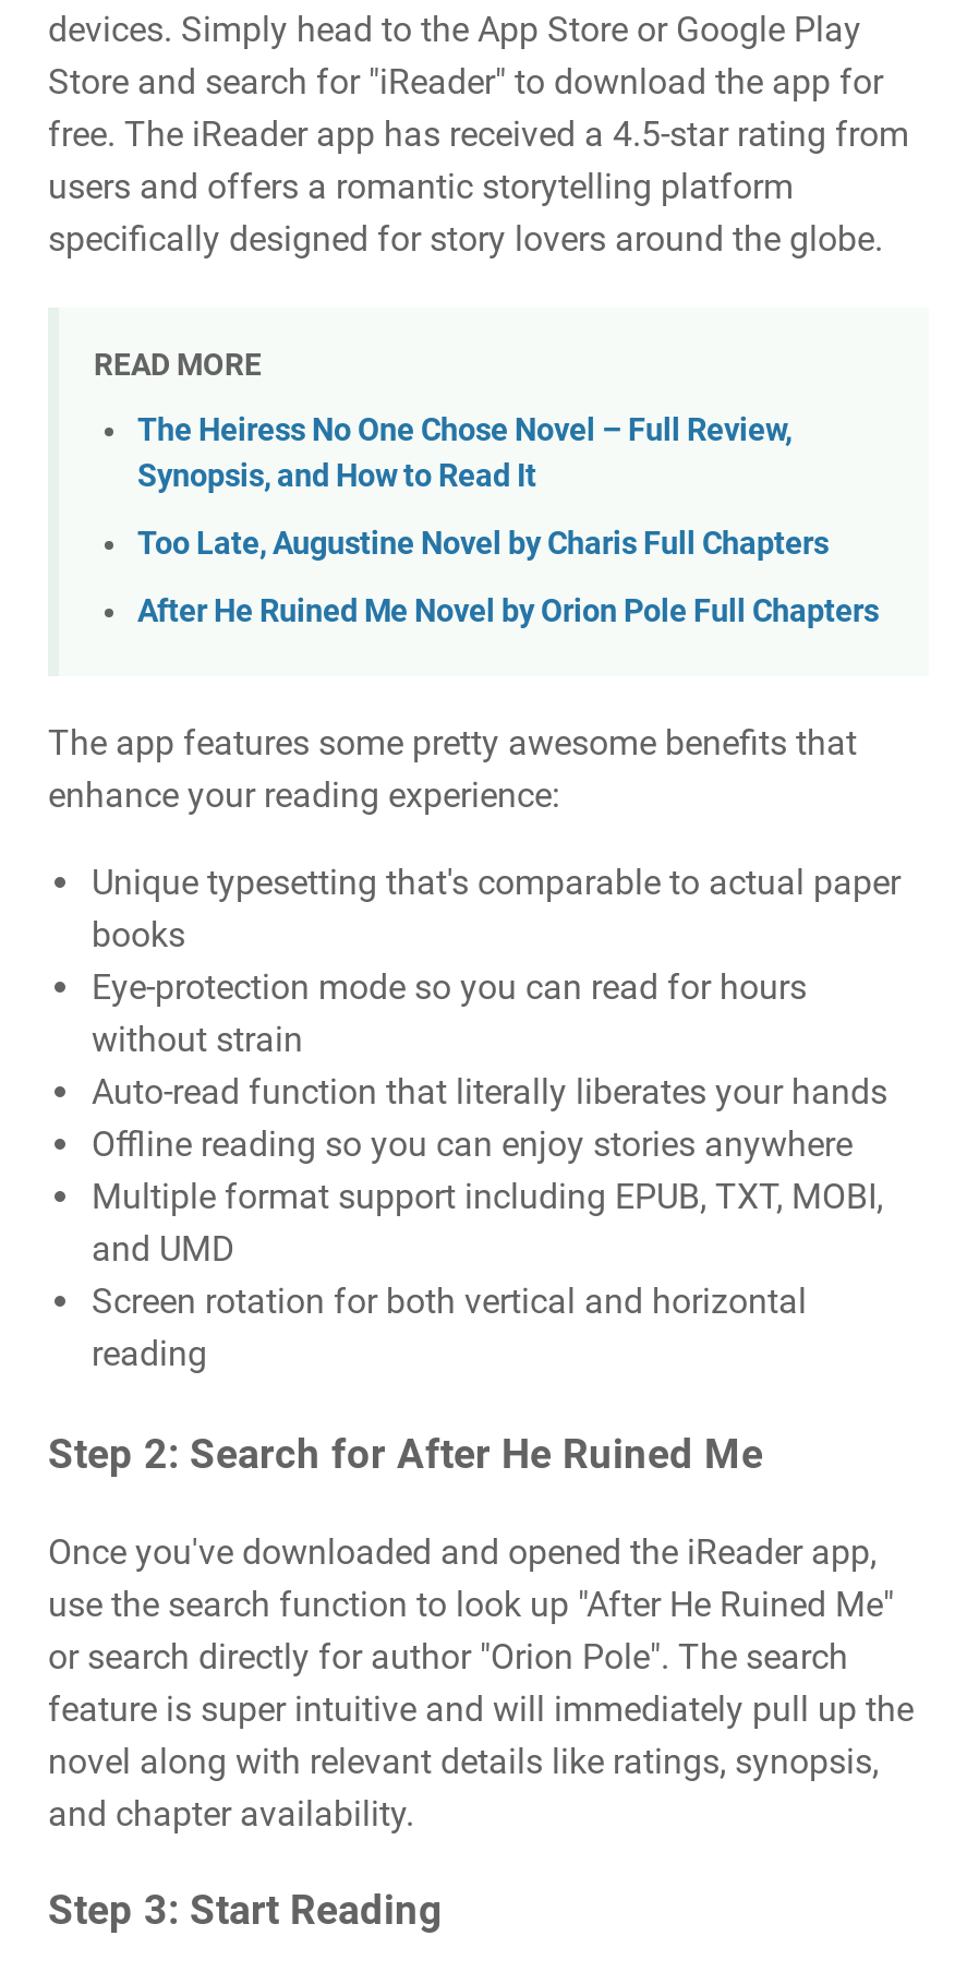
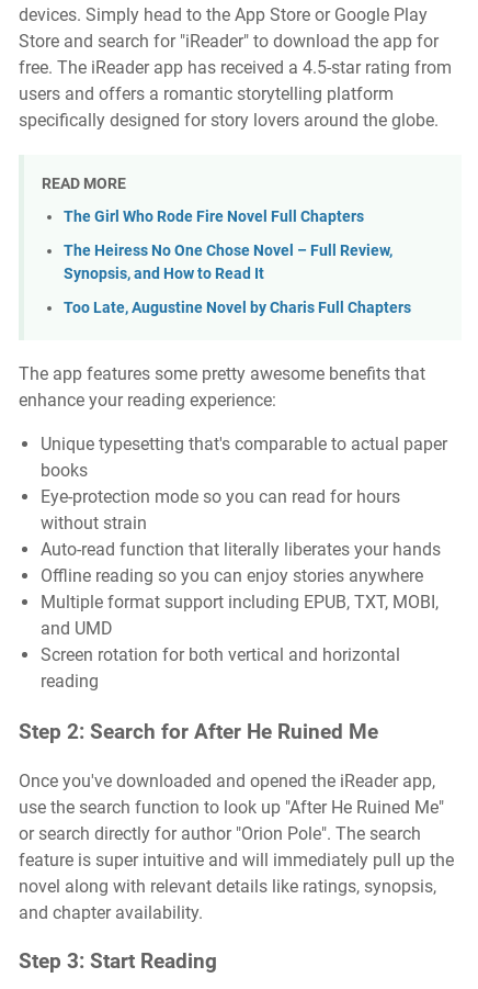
+ The Girl Who Rode Fire Novel Full Chapters

moved down: The Heiress No One Chose Novel – Full Review, | Synopsis, and How to Read It | Too Late, Augustine Novel by Charis Full Chapters

- After He Ruined Me Novel by Orion Pole Full Chapters
